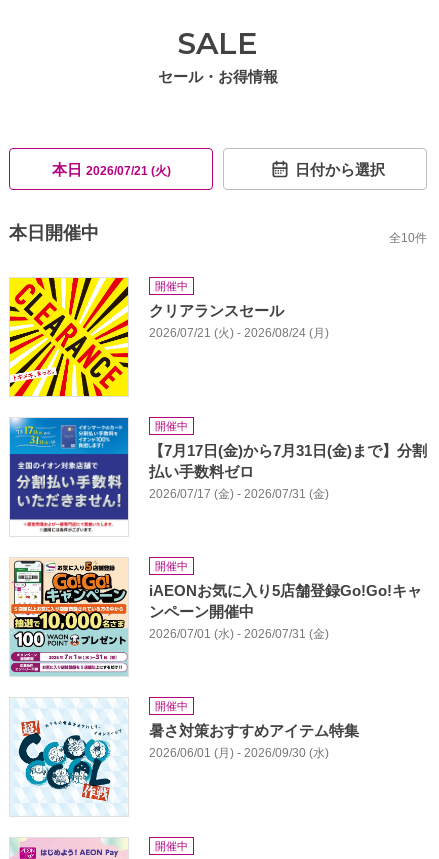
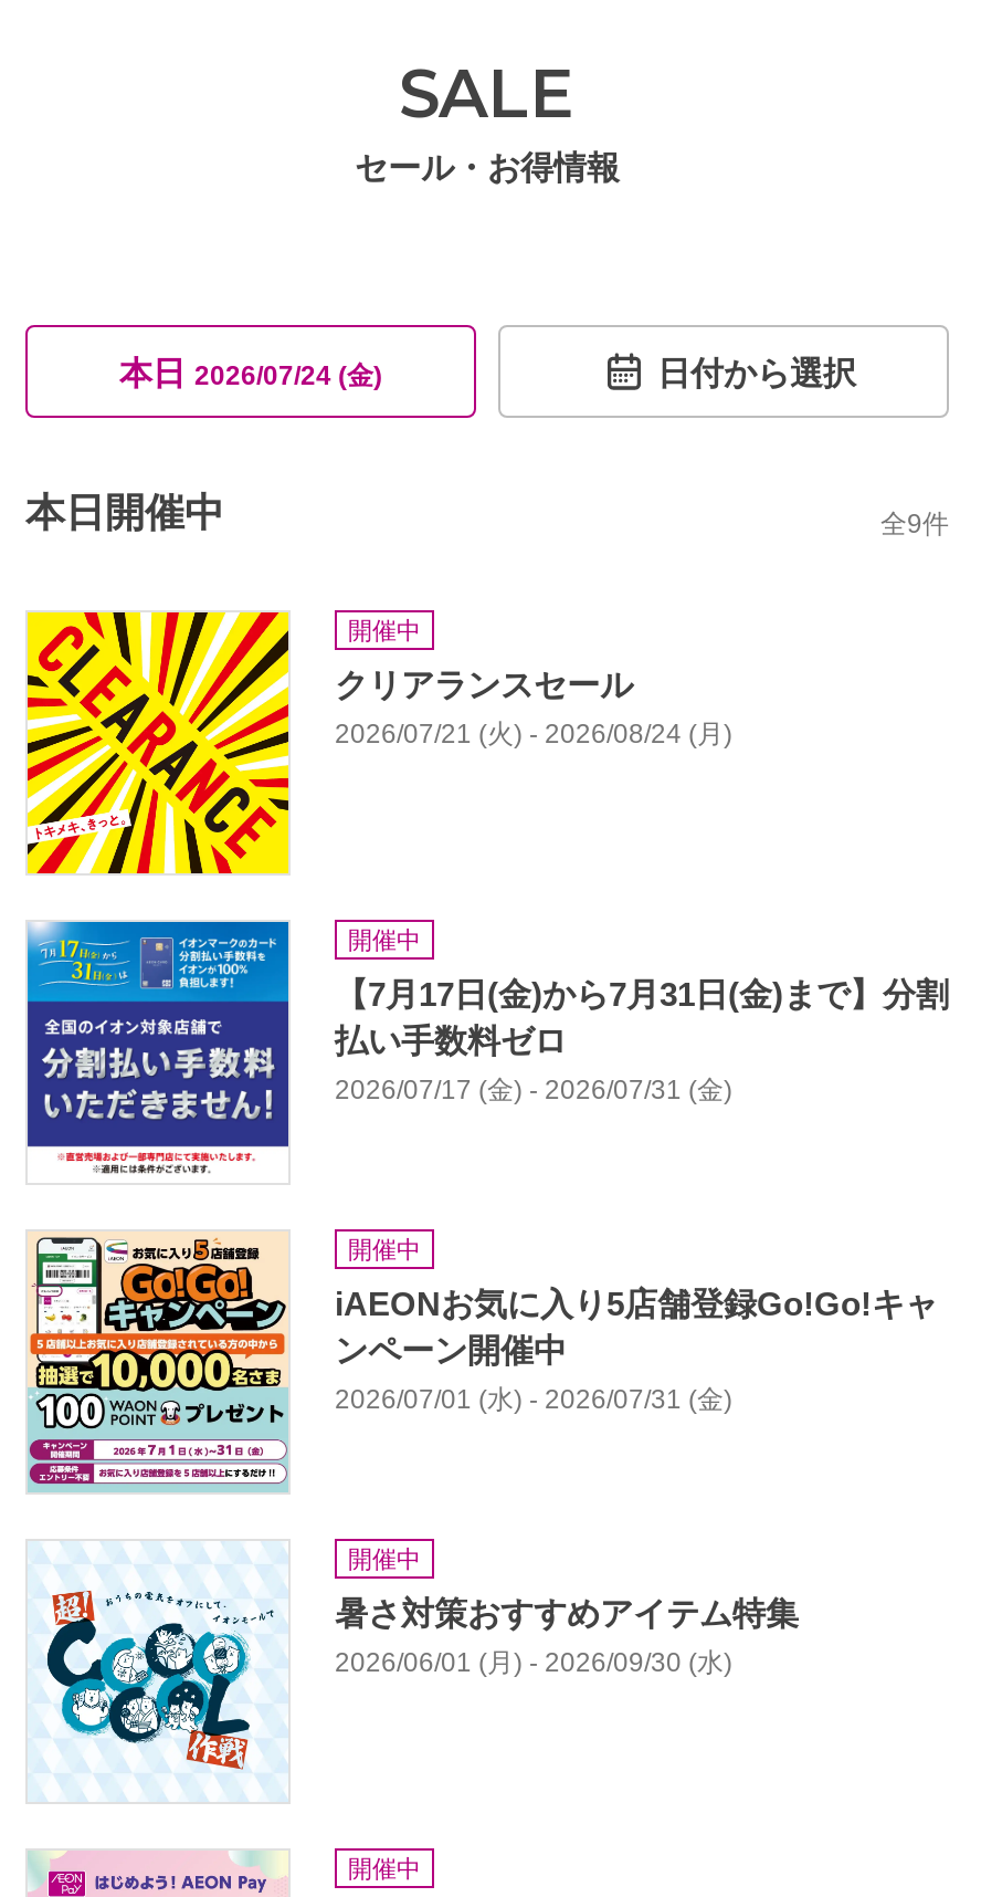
- 本日2026/07/21 (火)
+ 本日2026/07/24 (金)

- 全10件
+ 全9件
